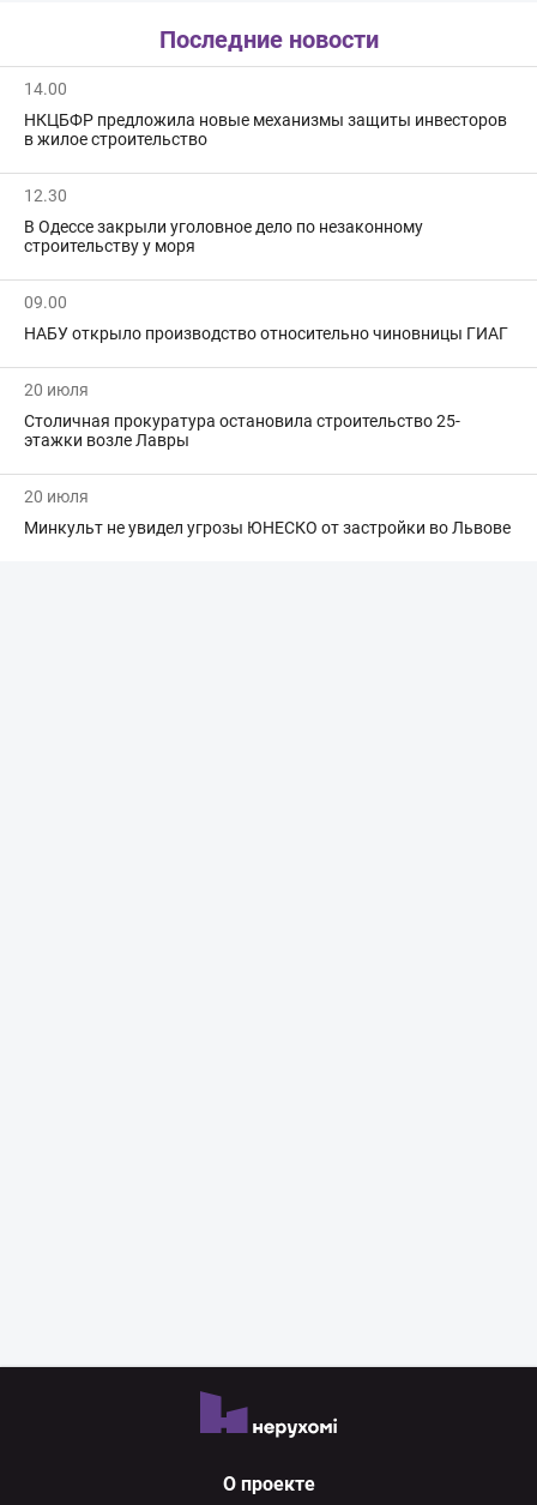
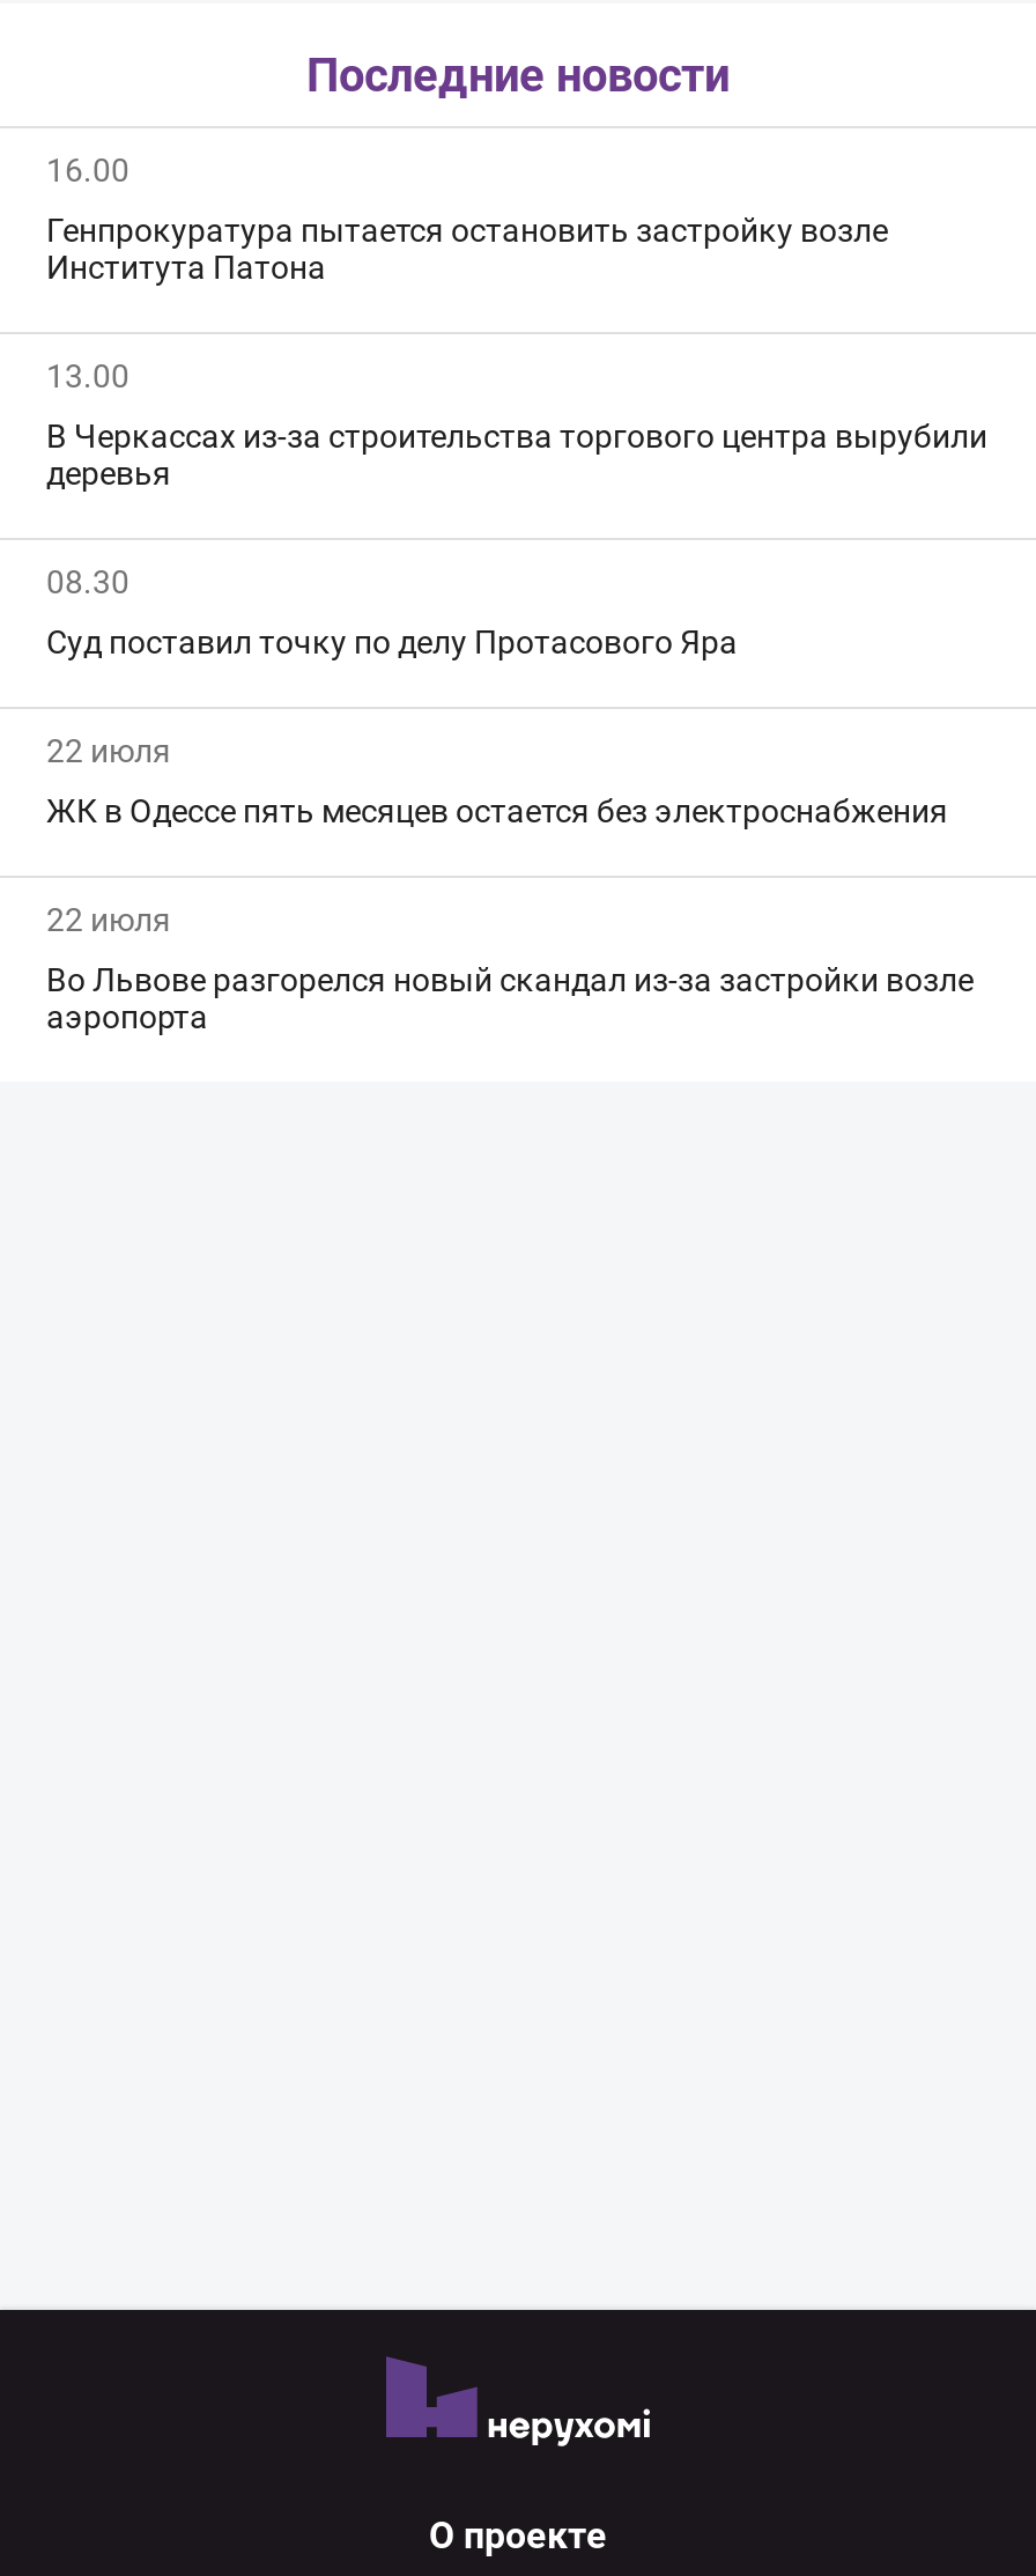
- 14.00
+ 16.00

- НКЦБФР предложила новые механизмы защиты инвесторов
- в жилое строительство
+ Генпрокуратура пытается остановить застройку возле
+ Института Патона

- 12.30
+ 13.00

- В Одессе закрыли уголовное дело по незаконному
- строительству у моря
+ В Черкассах из-за строительства торгового центра вырубили
+ деревья

- 09.00
+ 08.30

- НАБУ открыло производство относительно чиновницы ГИАГ
+ Суд поставил точку по делу Протасового Яра

- 20 июля
+ 22 июля

- Столичная прокуратура остановила строительство 25-
- этажки возле Лавры
+ ЖК в Одессе пять месяцев остается без электроснабжения

- 20 июля
+ 22 июля

- Минкульт не увидел угрозы ЮНЕСКО от застройки во Львове
+ Во Львове разгорелся новый скандал из-за застройки возле
+ аэропорта
